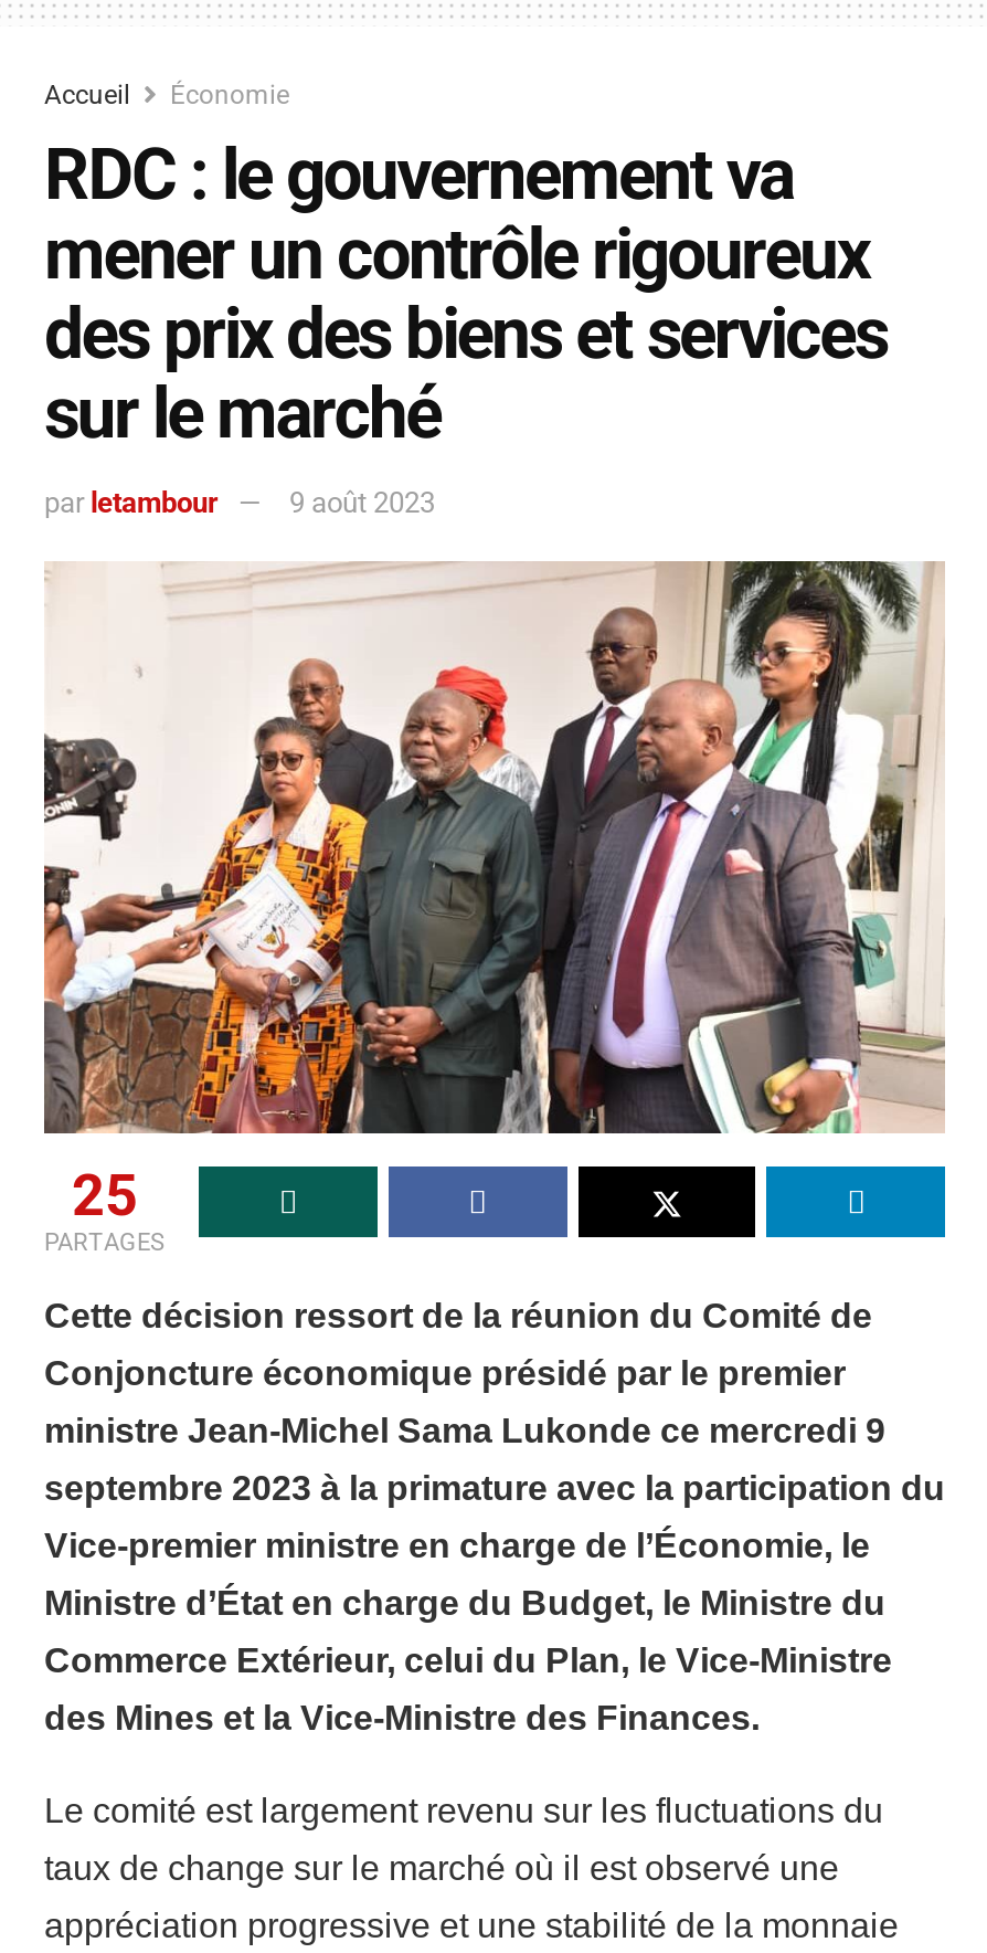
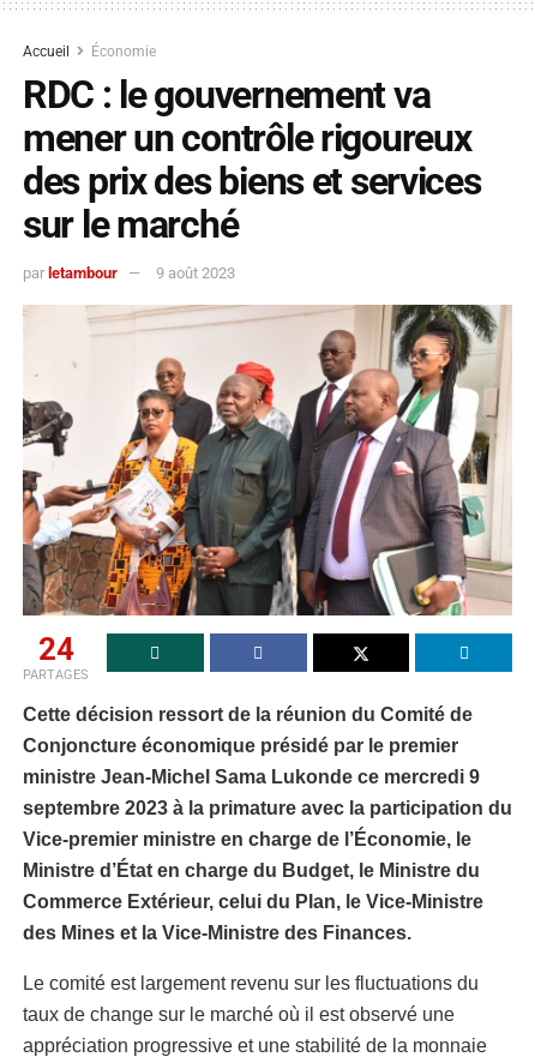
- 25
+ 24
